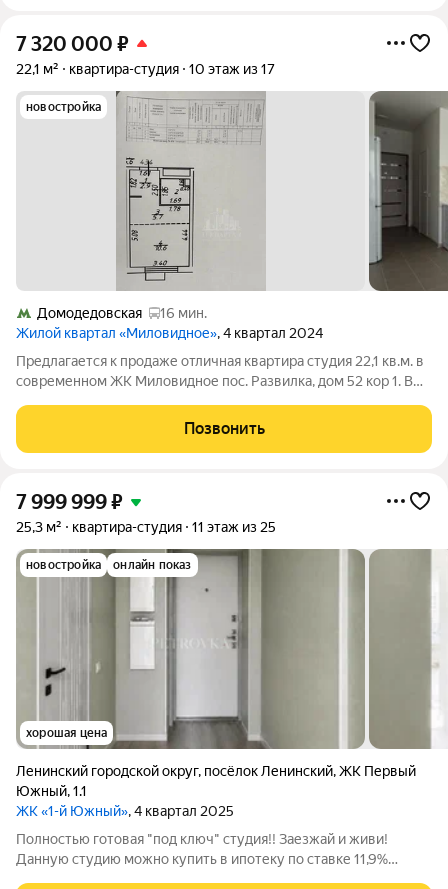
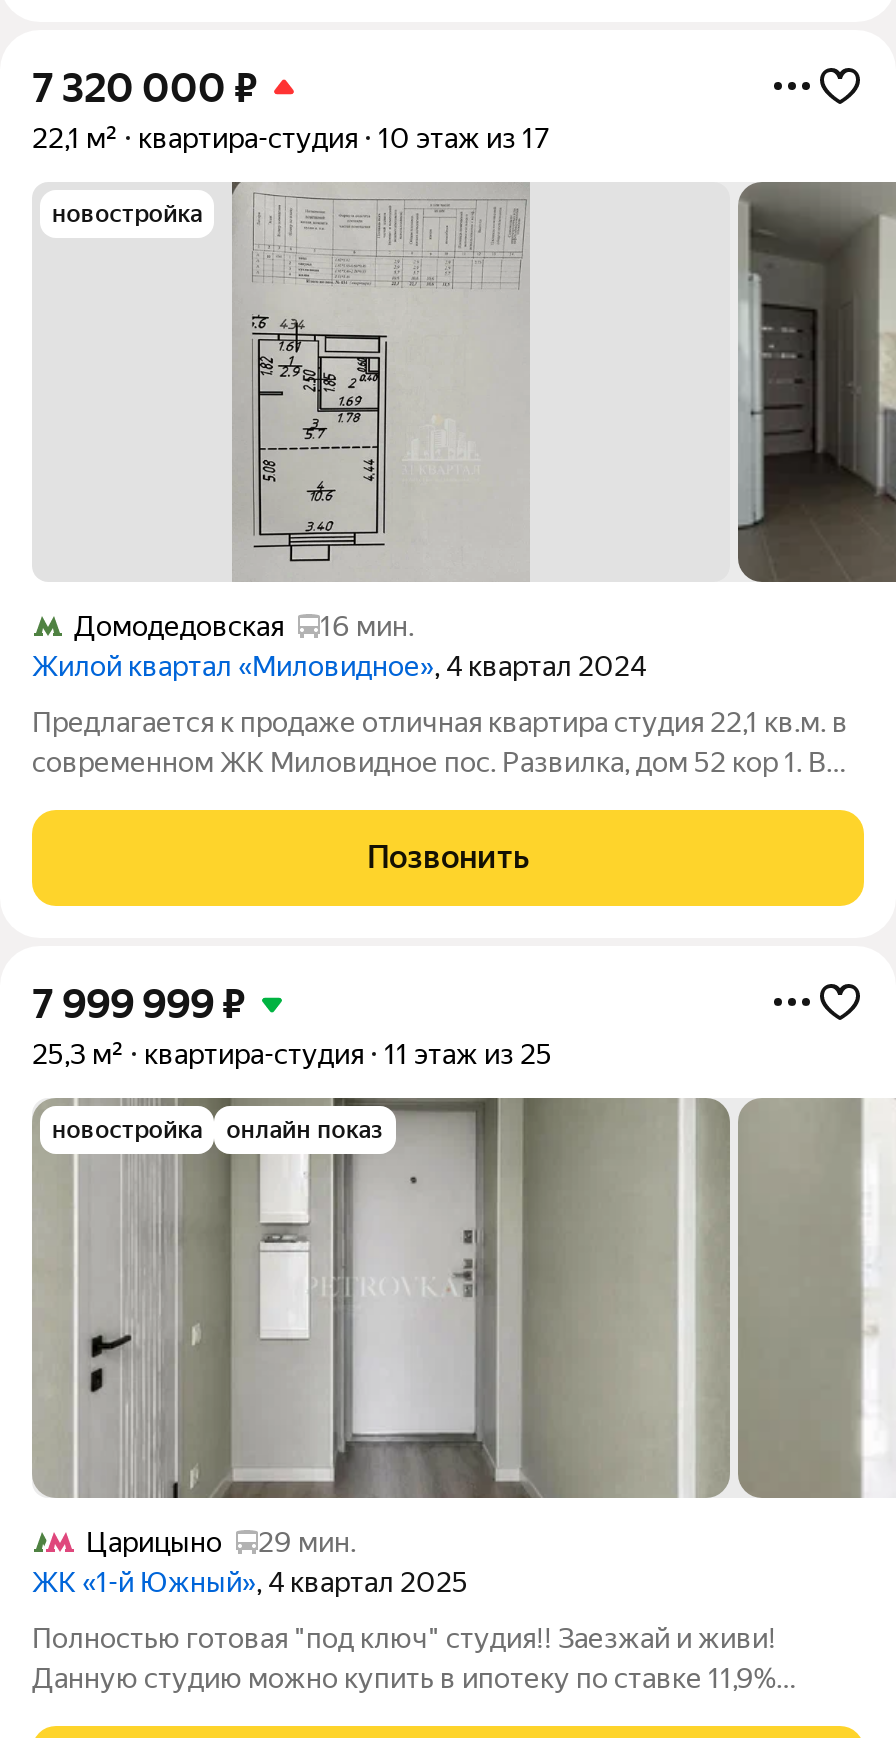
- хорошая цена
- Ленинский городской округ, посёлок Ленинский, ЖК Первый
- Южный, 1.1
+ Царицыно
+ 29 мин.
